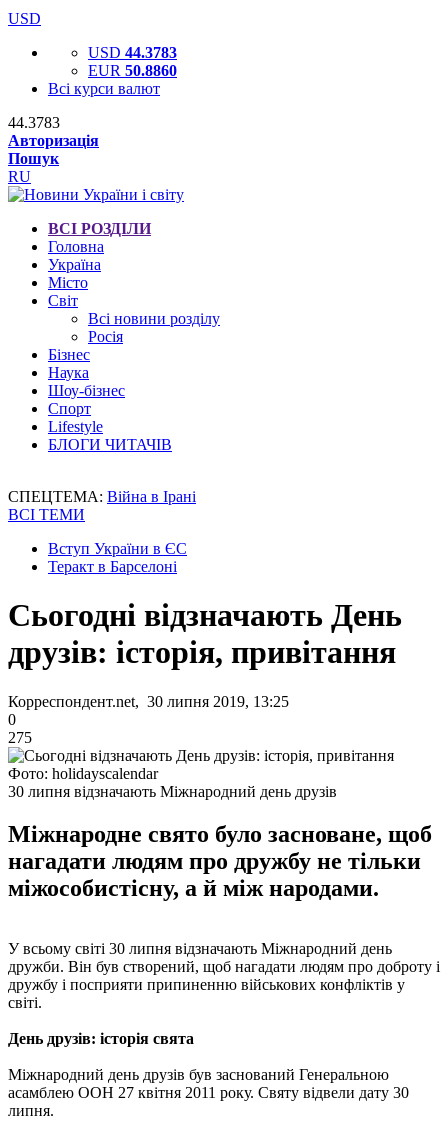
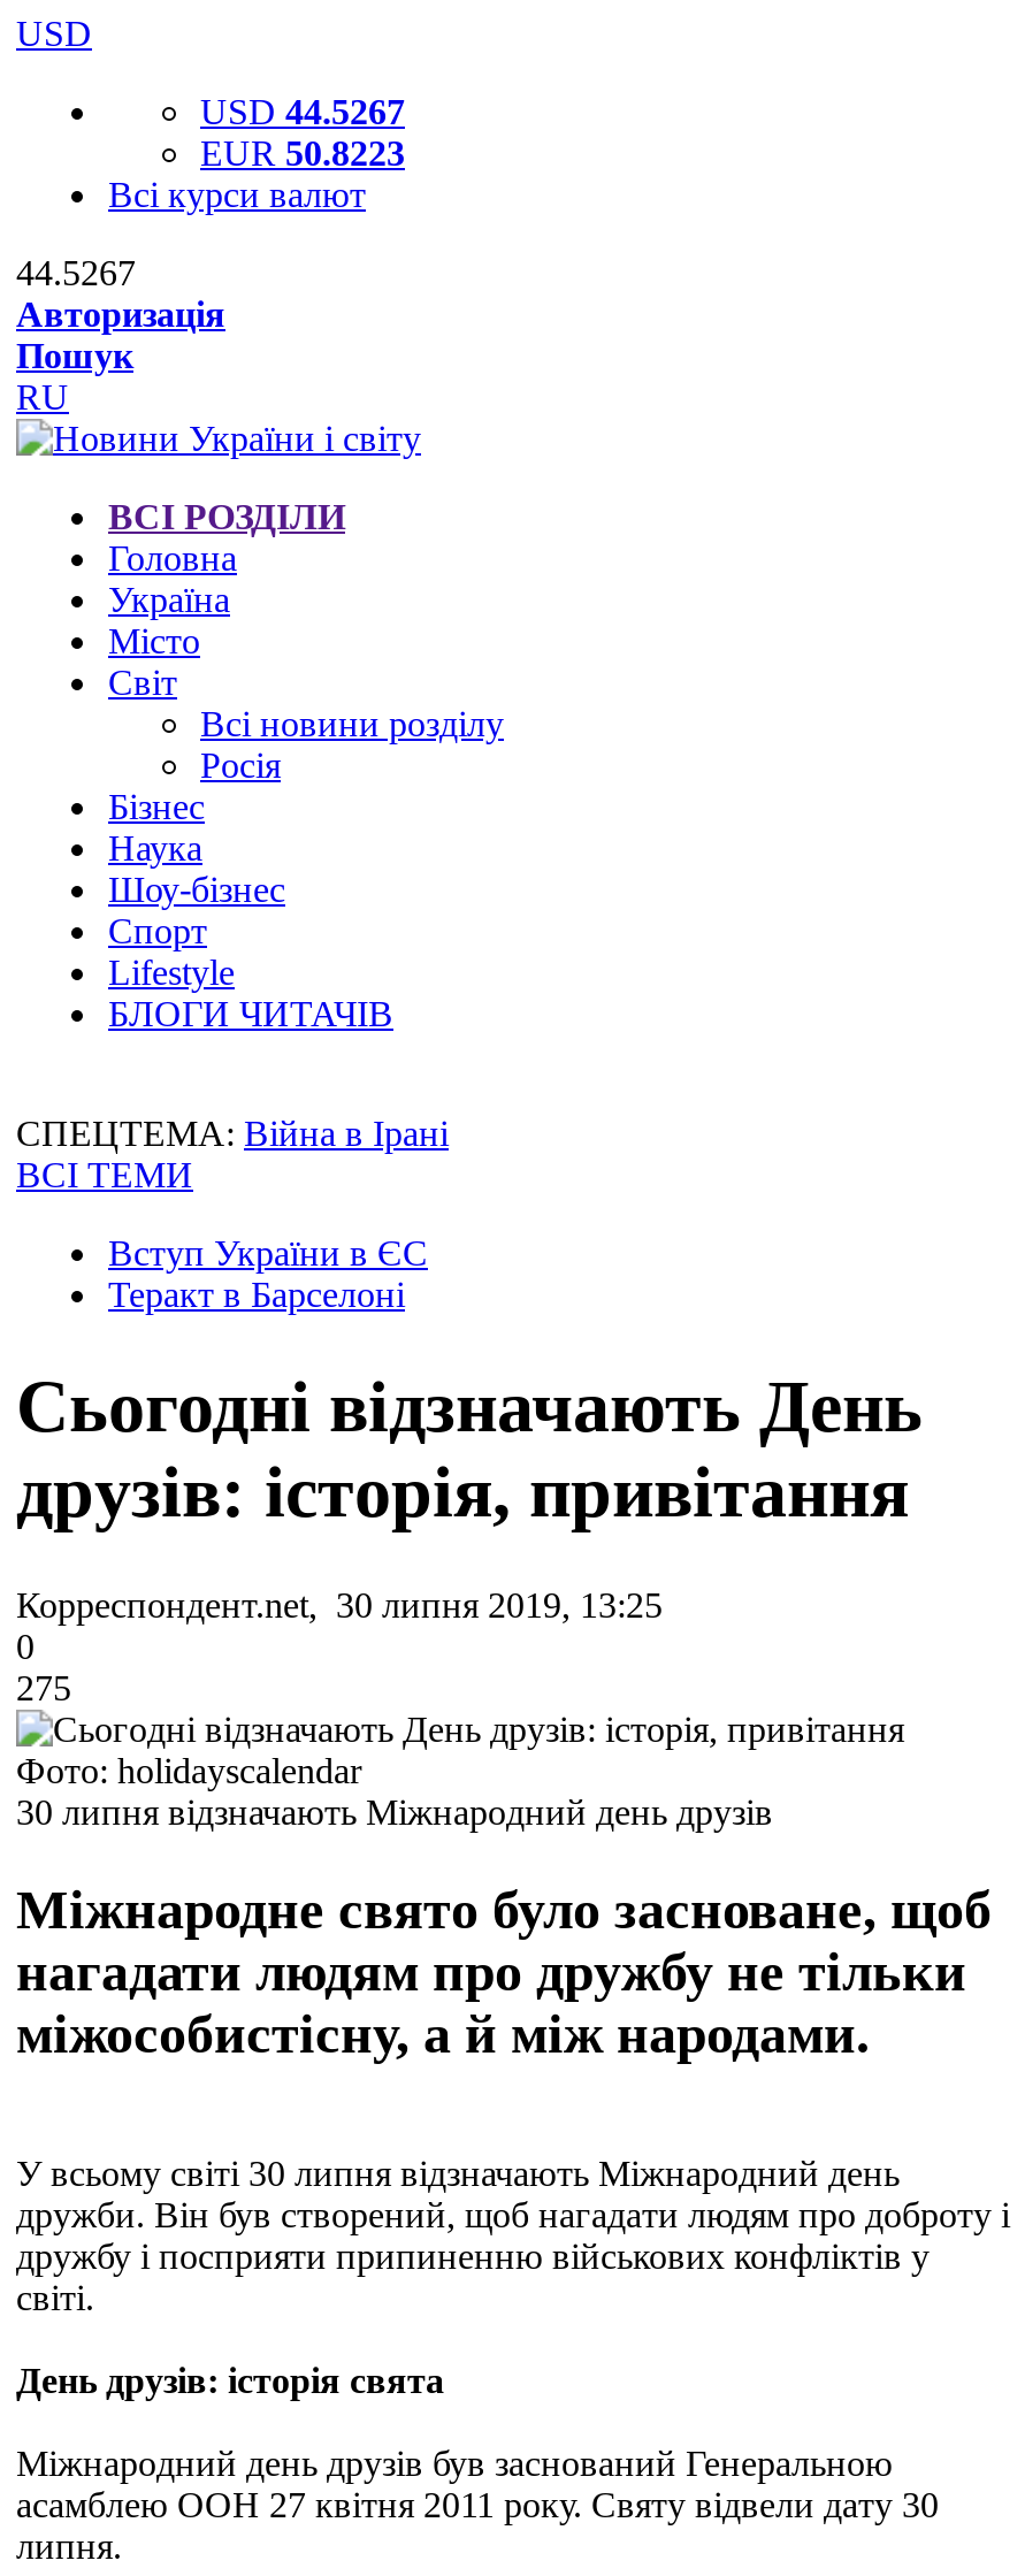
- USD 44.3783
+ USD 44.5267

- EUR 50.8860
+ EUR 50.8223

- 44.3783
+ 44.5267
